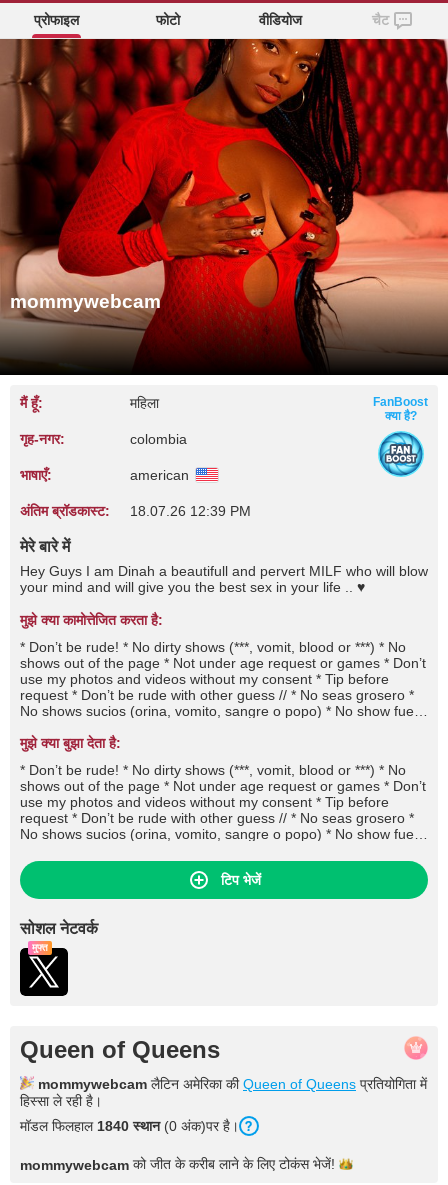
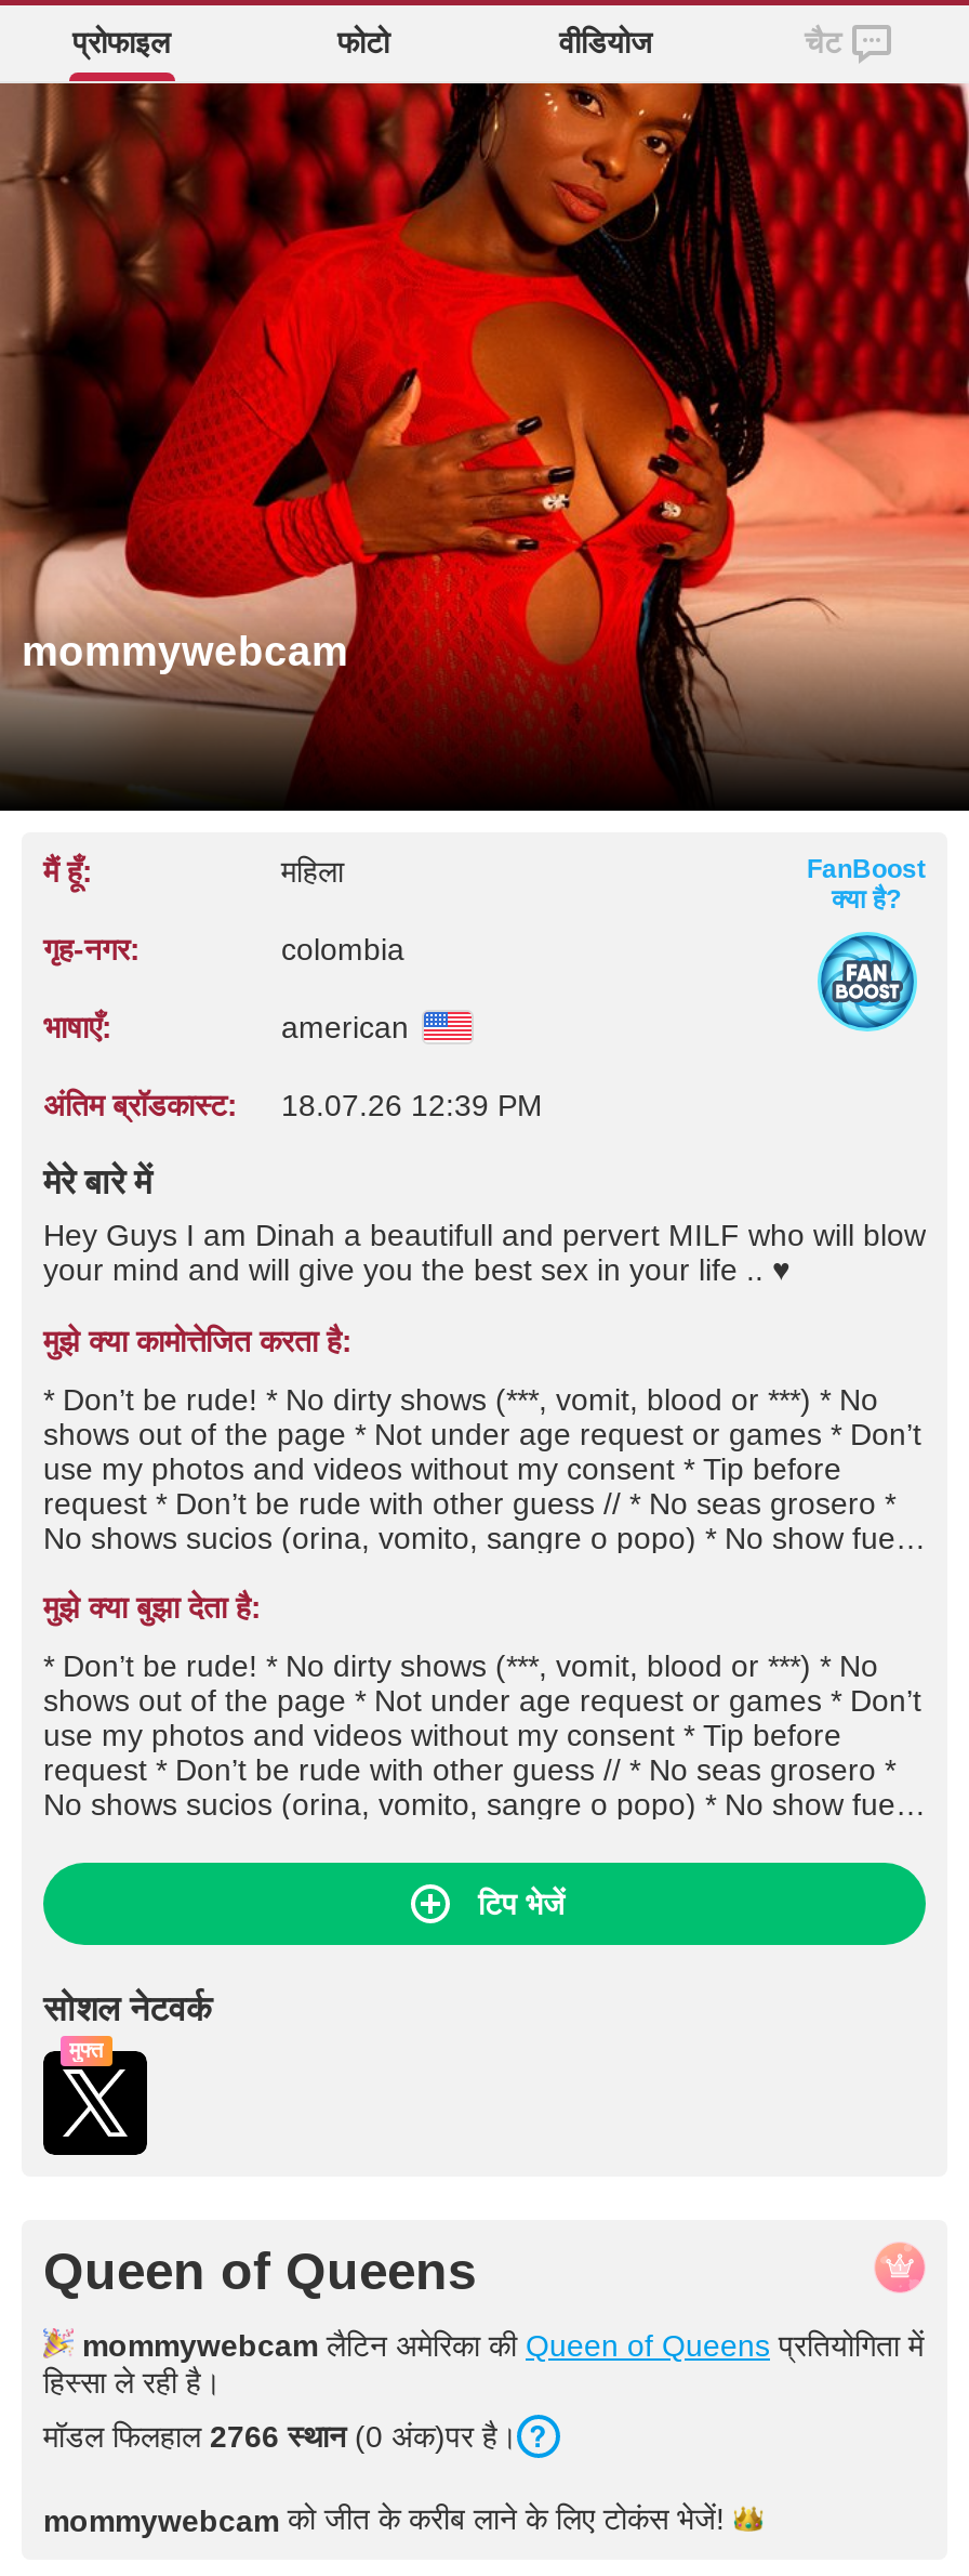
- मॉडल फिलहाल 1840 स्थान (0 अंक)पर है।
+ मॉडल फिलहाल 2766 स्थान (0 अंक)पर है।
